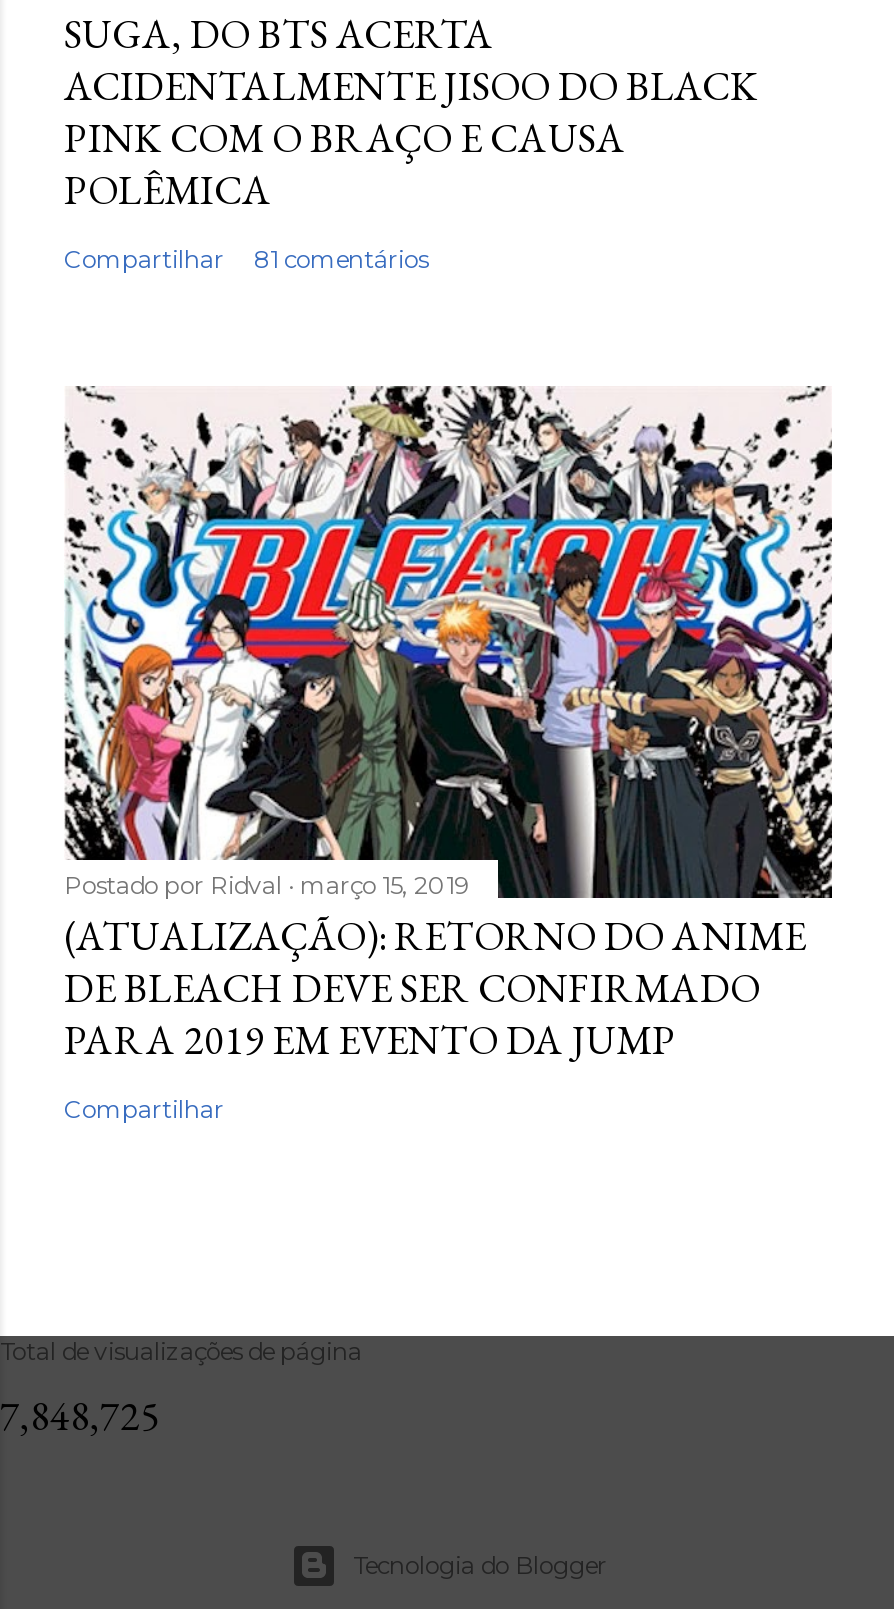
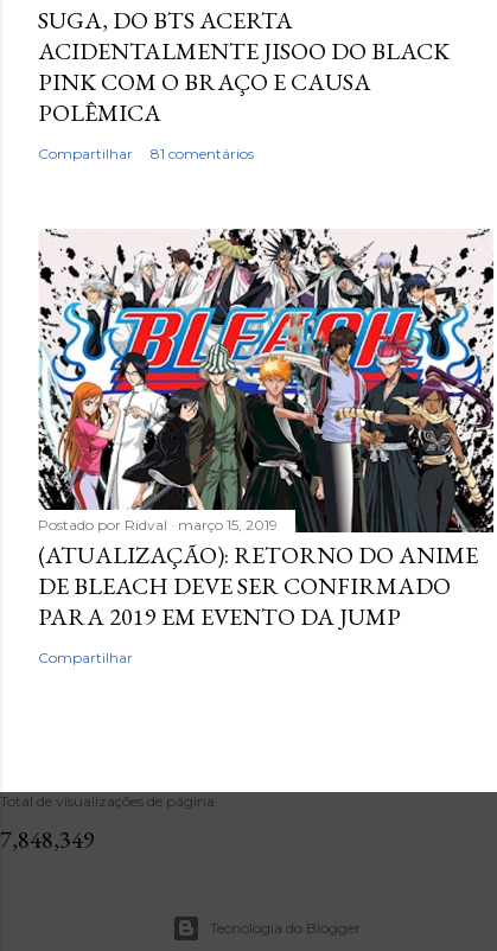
- 7,848,725
+ 7,848,349
